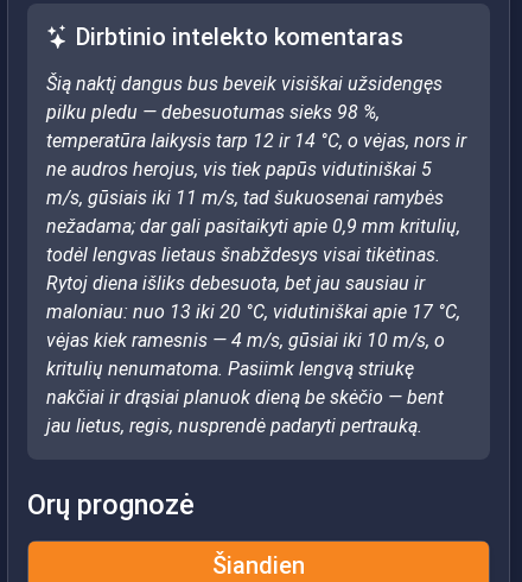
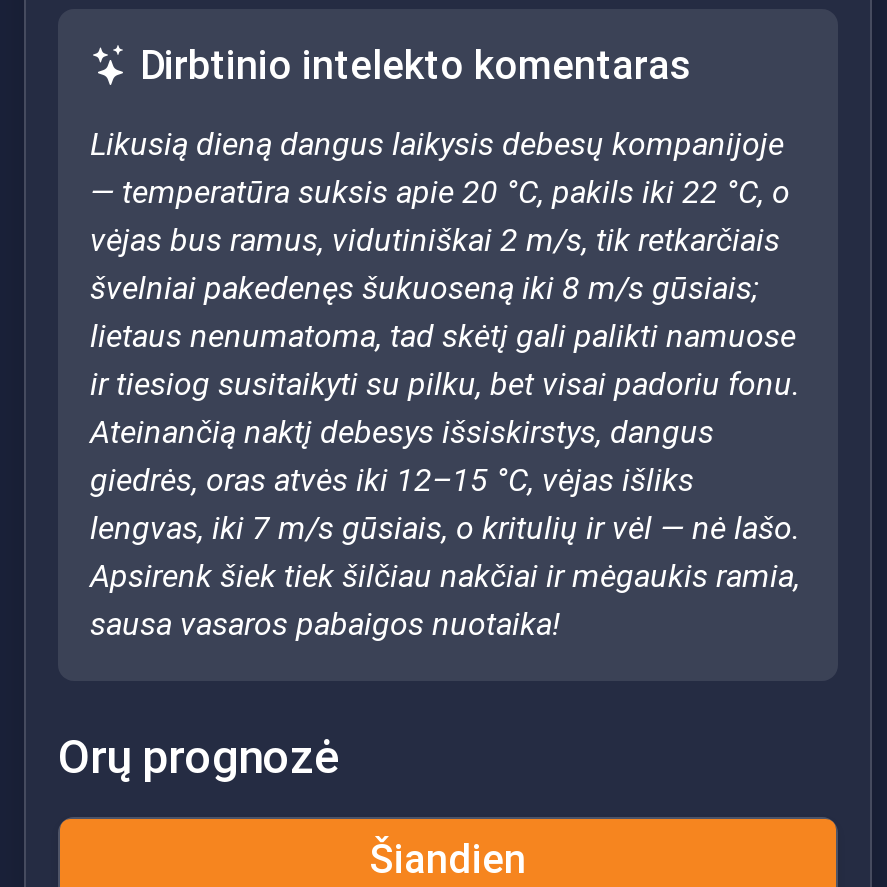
- Šią naktį dangus bus beveik visiškai užsidengęs
- pilku pledu — debesuotumas sieks 98 %,
- temperatūra laikysis tarp 12 ir 14 °C, o vėjas, nors ir
- ne audros herojus, vis tiek papūs vidutiniškai 5
- m/s, gūsiais iki 11 m/s, tad šukuosenai ramybės
- nežadama; dar gali pasitaikyti apie 0,9 mm kritulių,
- todėl lengvas lietaus šnabždesys visai tikėtinas.
- Rytoj diena išliks debesuota, bet jau sausiau ir
- maloniau: nuo 13 iki 20 °C, vidutiniškai apie 17 °C,
- vėjas kiek ramesnis — 4 m/s, gūsiai iki 10 m/s, o
- kritulių nenumatoma. Pasiimk lengvą striukę
- nakčiai ir drąsiai planuok dieną be skėčio — bent
- jau lietus, regis, nusprendė padaryti pertrauką.
+ Likusią dieną dangus laikysis debesų kompanijoje
+ — temperatūra suksis apie 20 °C, pakils iki 22 °C, o
+ vėjas bus ramus, vidutiniškai 2 m/s, tik retkarčiais
+ švelniai pakedenęs šukuoseną iki 8 m/s gūsiais;
+ lietaus nenumatoma, tad skėtį gali palikti namuose
+ ir tiesiog susitaikyti su pilku, bet visai padoriu fonu.
+ Ateinančią naktį debesys išsiskirstys, dangus
+ giedrės, oras atvės iki 12–15 °C, vėjas išliks
+ lengvas, iki 7 m/s gūsiais, o kritulių ir vėl — nė lašo.
+ Apsirenk šiek tiek šilčiau nakčiai ir mėgaukis ramia,
+ sausa vasaros pabaigos nuotaika!
